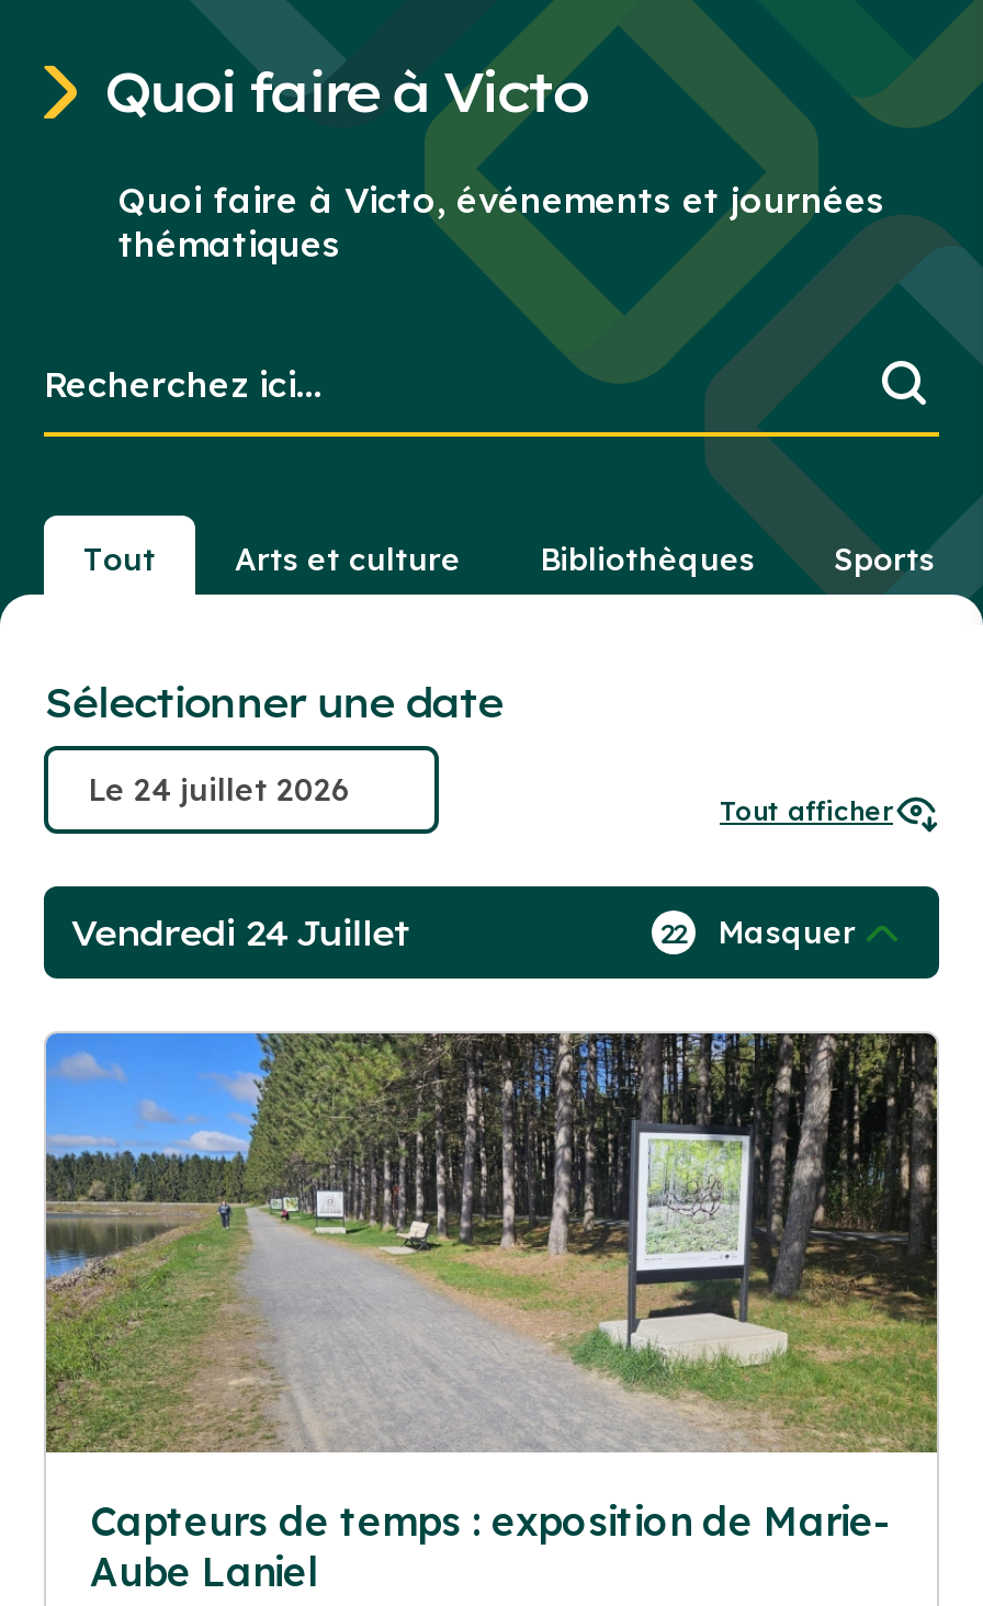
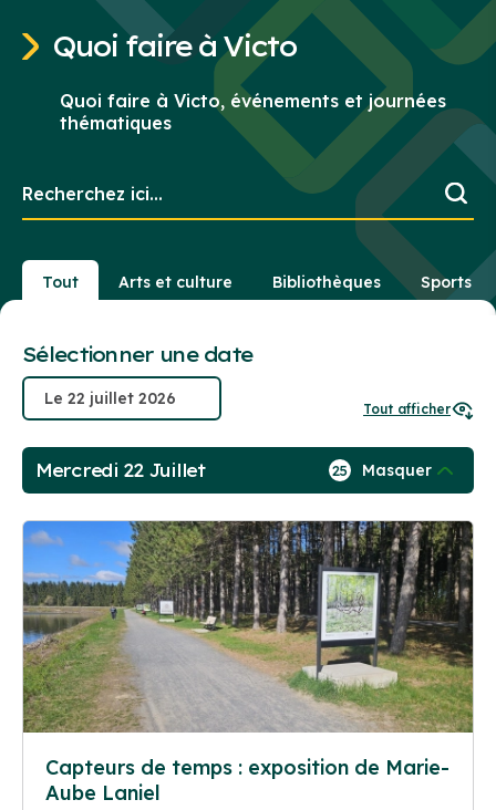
- Vendredi 24 Juillet
+ Mercredi 22 Juillet

- 22 Masquer
+ 25 Masquer
